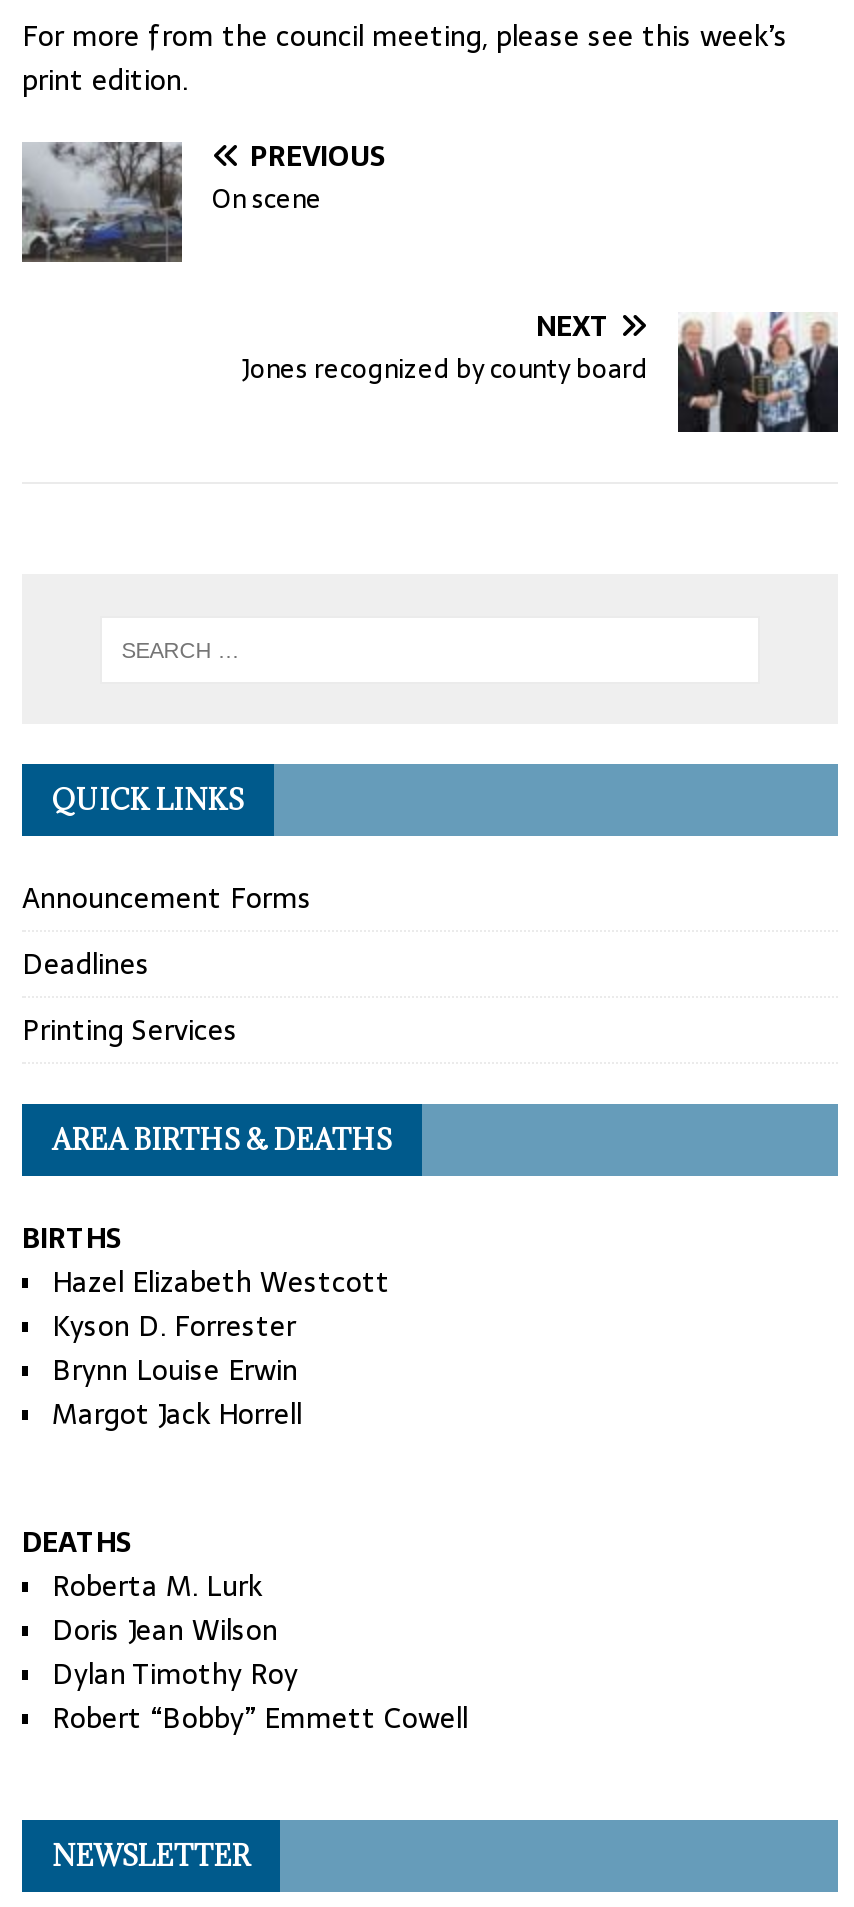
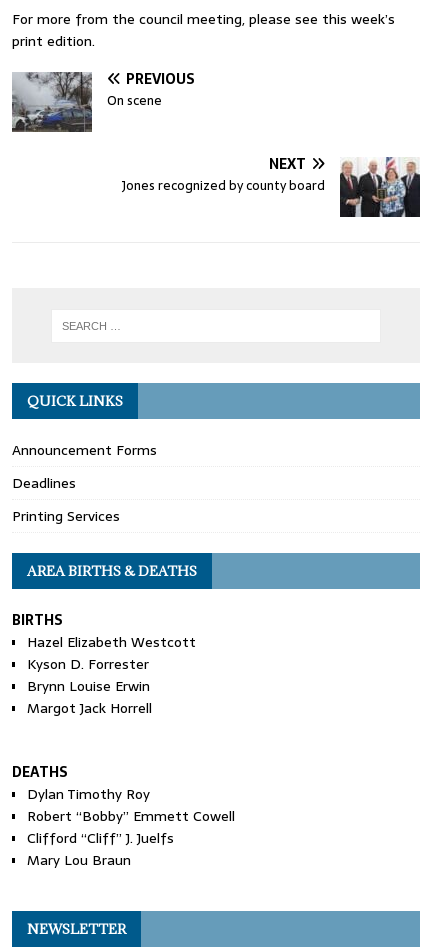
- Roberta M. Lurk
- Doris Jean Wilson

moved up: Dylan Timothy Roy | Robert “Bobby” Emmett Cowell

+ Clifford “Cliff” J. Juelfs
+ Mary Lou Braun
